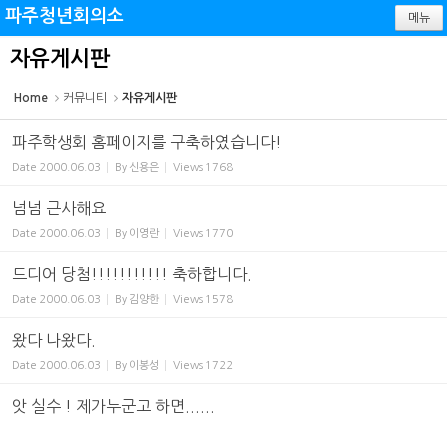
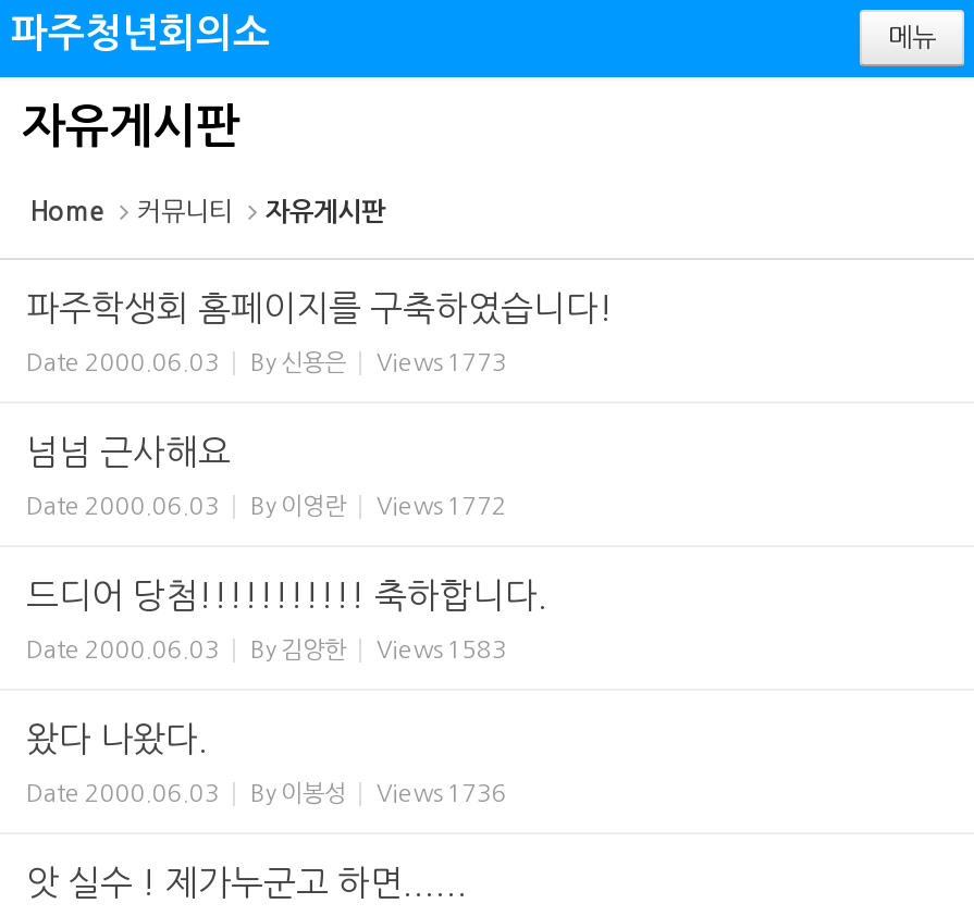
- Views 1768
+ Views 1773

- Date 2000.06.03 By 이영란 Views 1770
+ Date 2000.06.03 By 이영란 Views 1772

- Views 1578
+ Views 1583

- Views 1722
+ Views 1736
